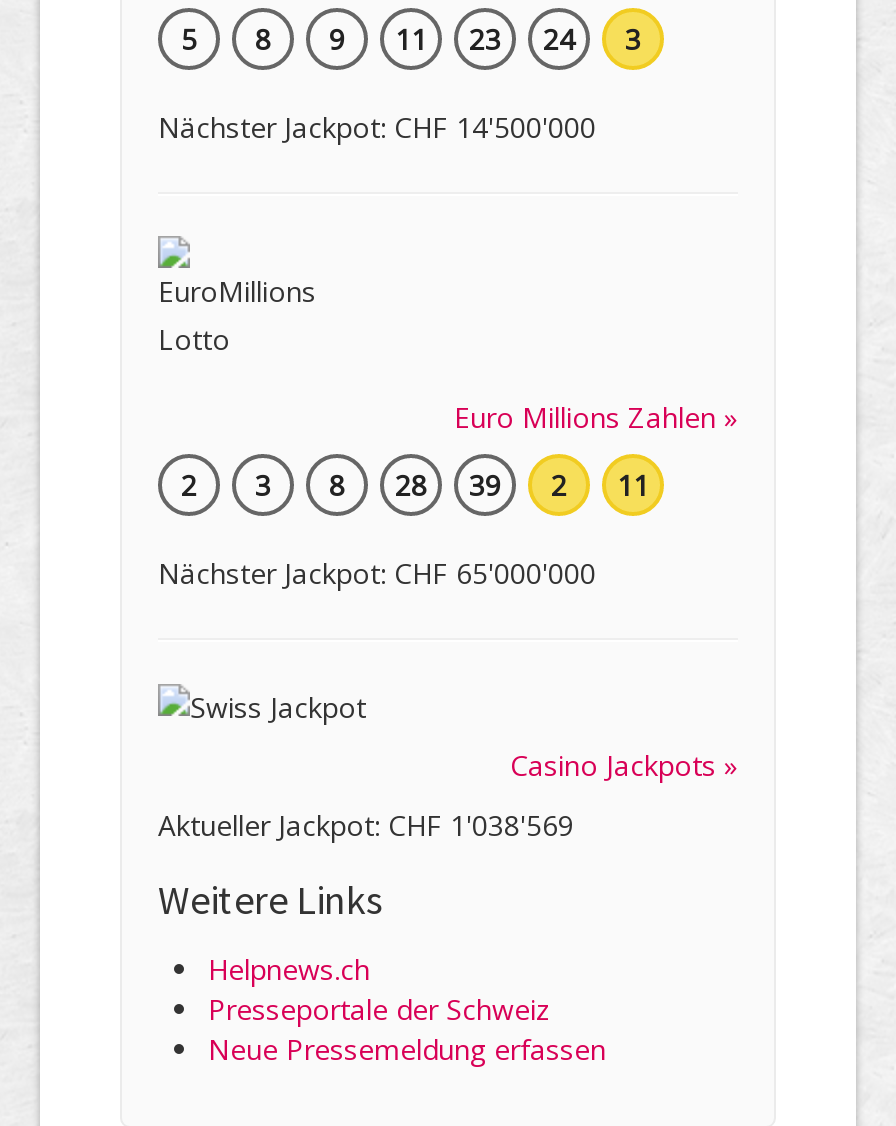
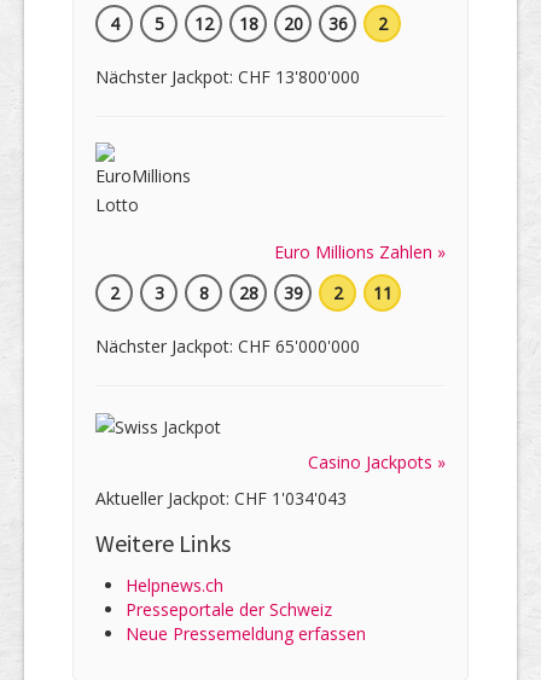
- 8
- 9
- 11
- 23
- 24
- 3
+ 12
+ 18
+ 20
+ 36
+ 2

+ 4

- Nächster Jackpot: CHF 14'500'000
+ Nächster Jackpot: CHF 13'800'000

- Aktueller Jackpot: CHF 1'038'569
+ Aktueller Jackpot: CHF 1'034'043
